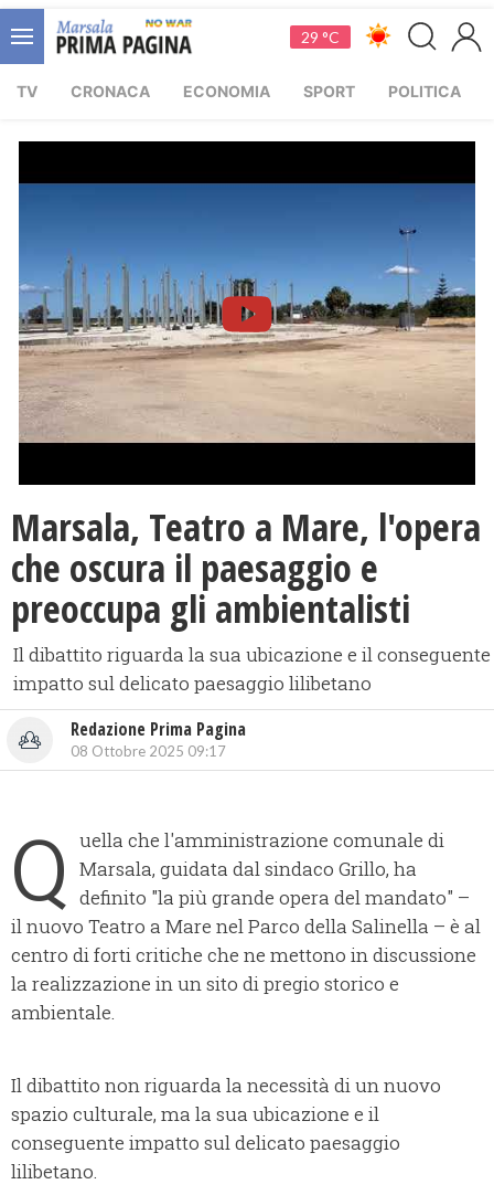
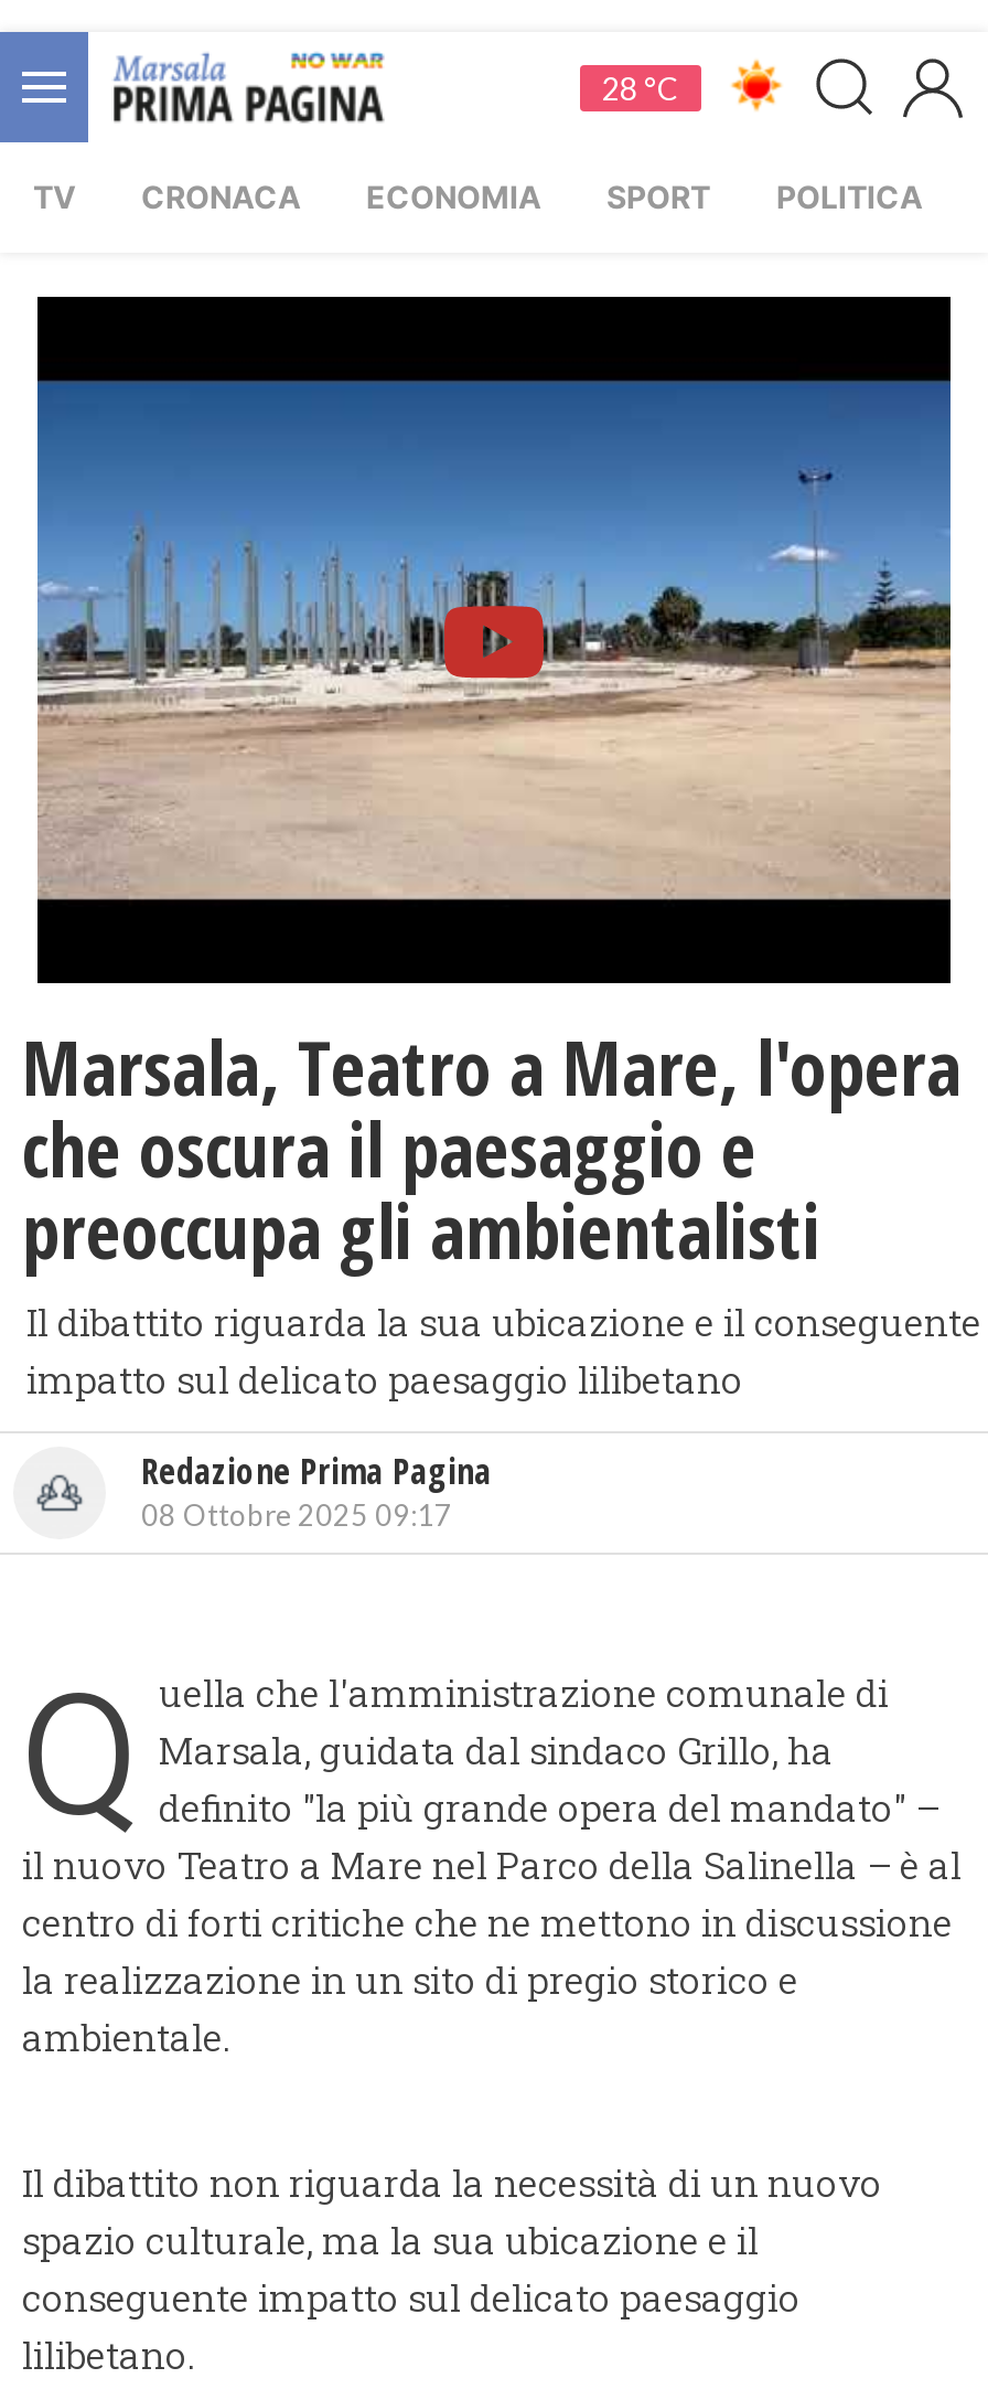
- 29 °C
+ 28 °C
